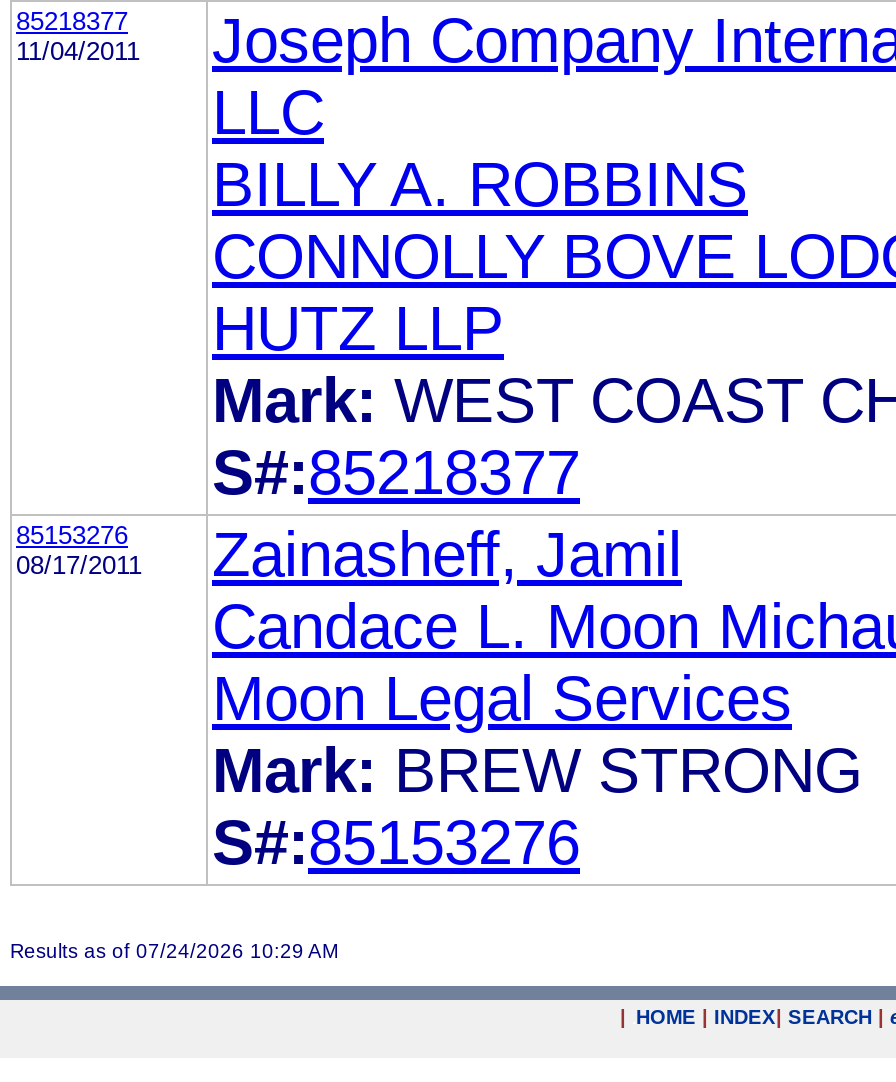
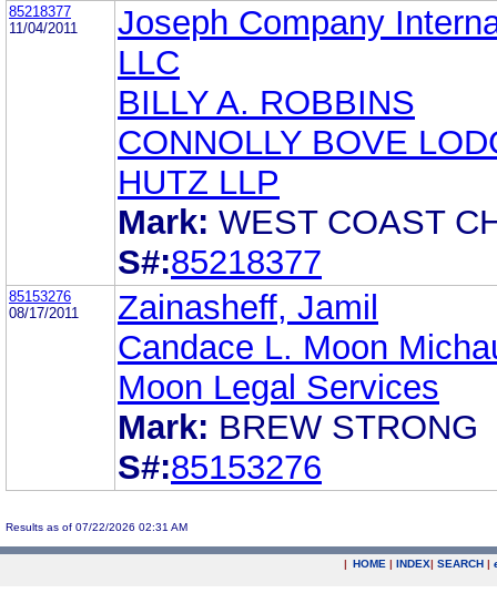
- Results as of 07/24/2026 10:29 AM
+ Results as of 07/22/2026 02:31 AM
